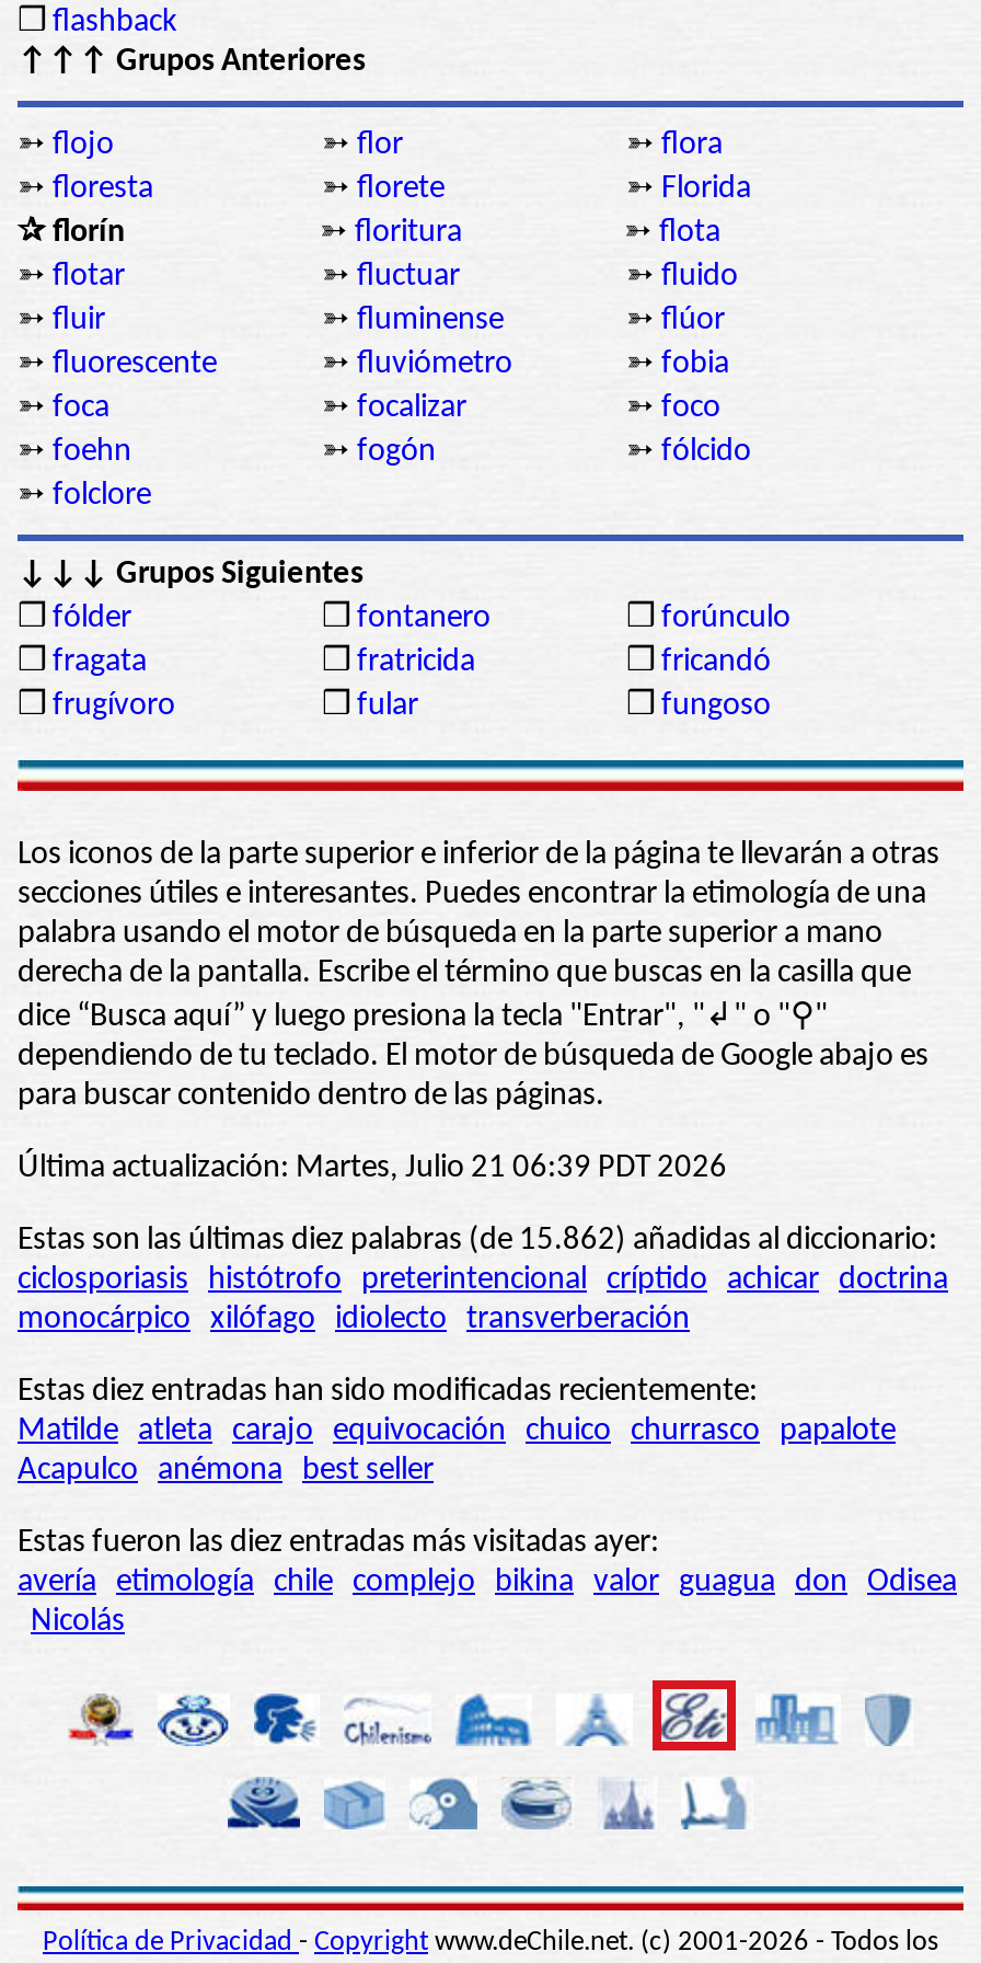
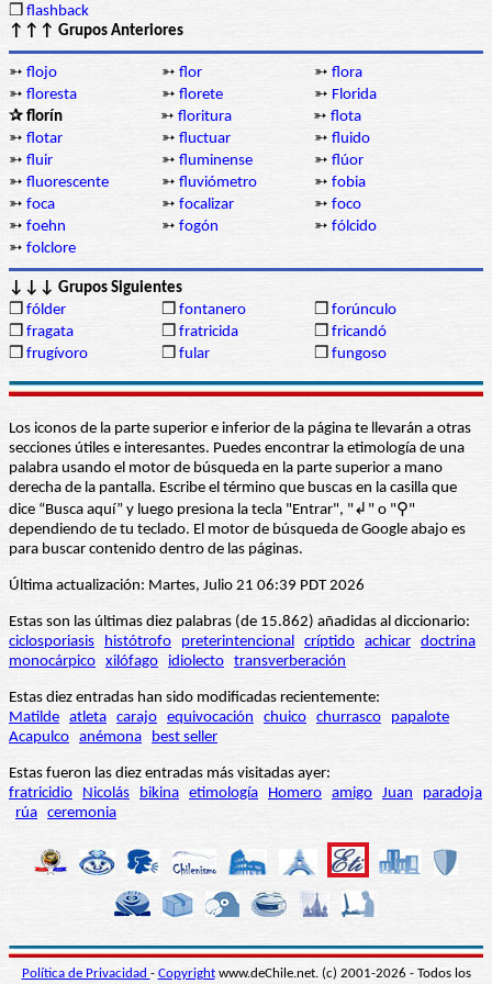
- avería etimología chile complejo bikina valor guagua don Odisea
- Nicolás
+ fratricidio Nicolás bikina etimología Homero amigo Juan paradoja
+ rúa ceremonia
